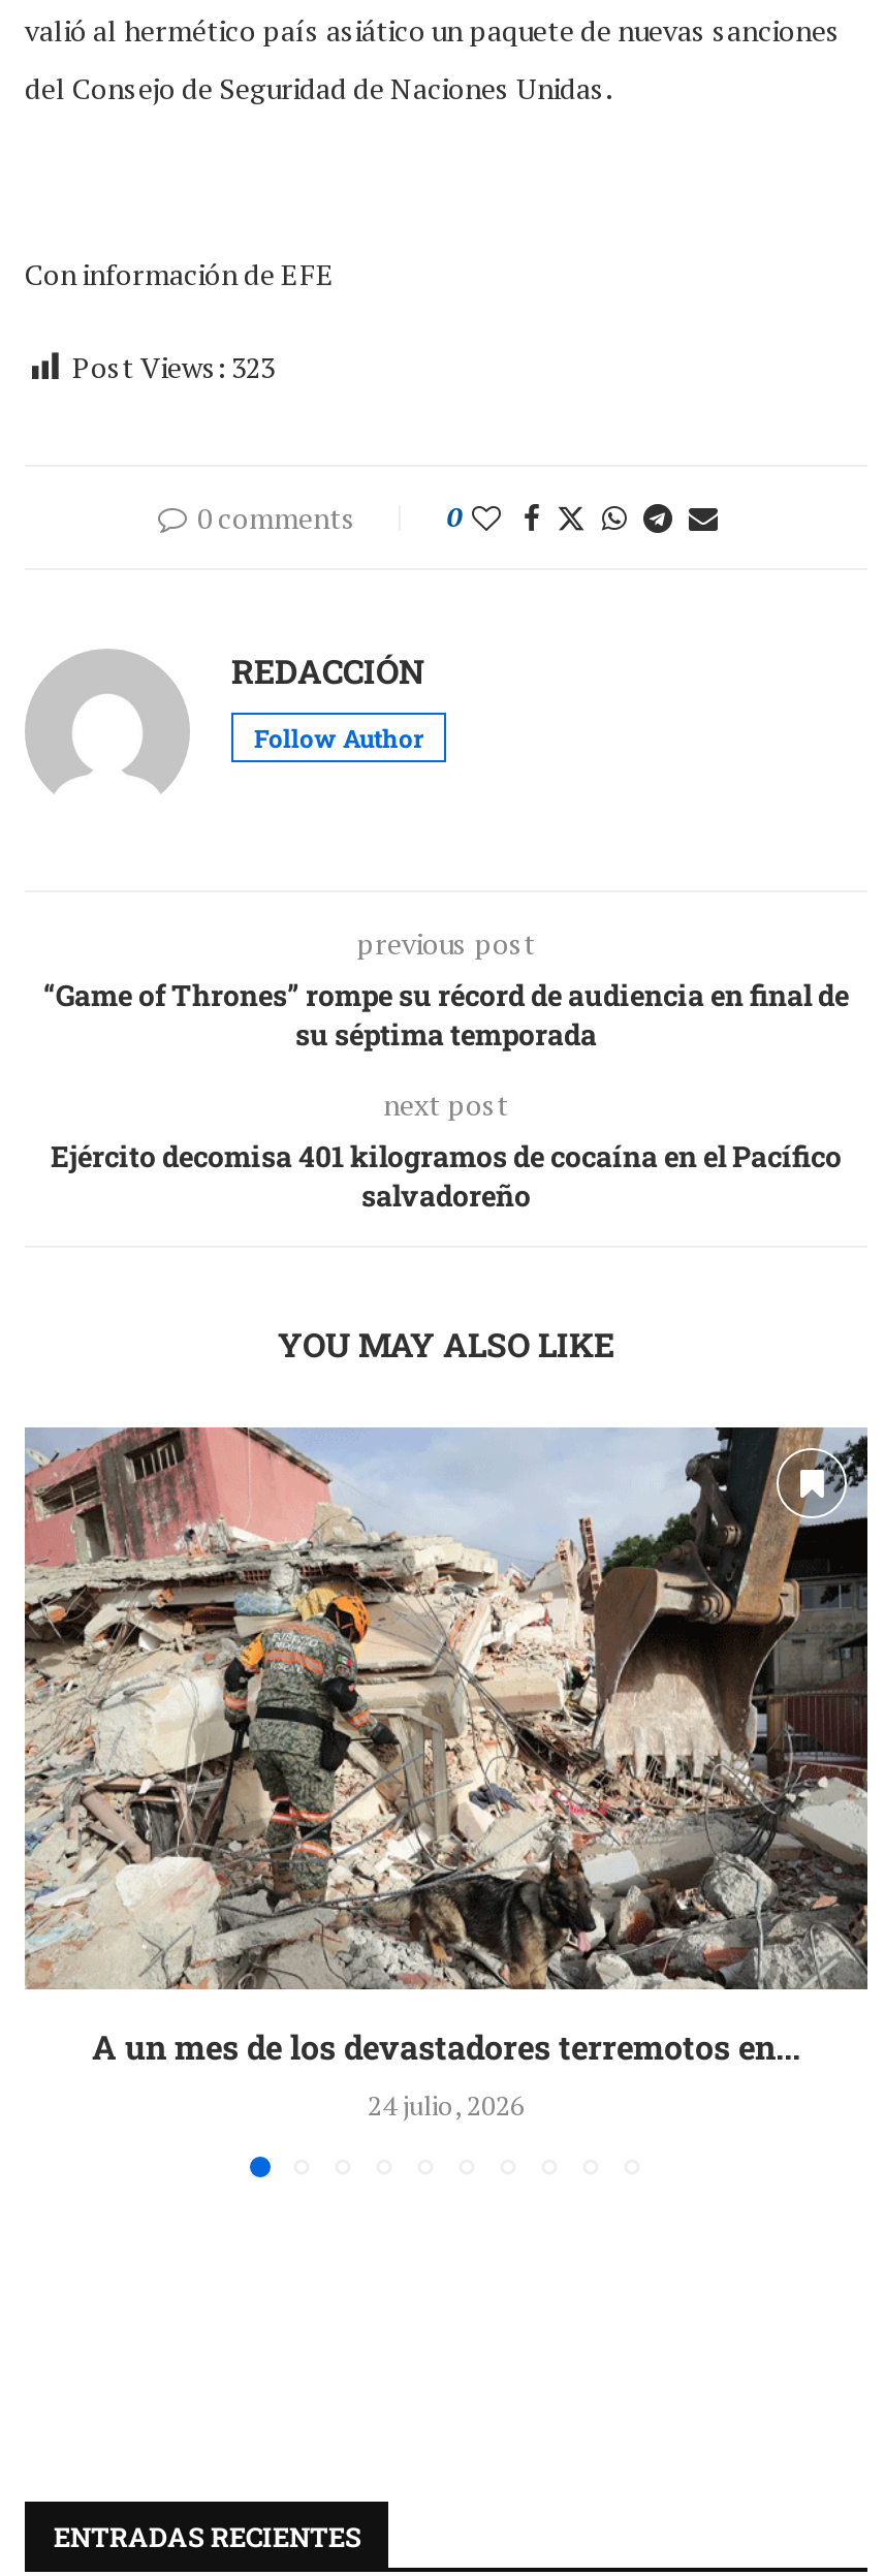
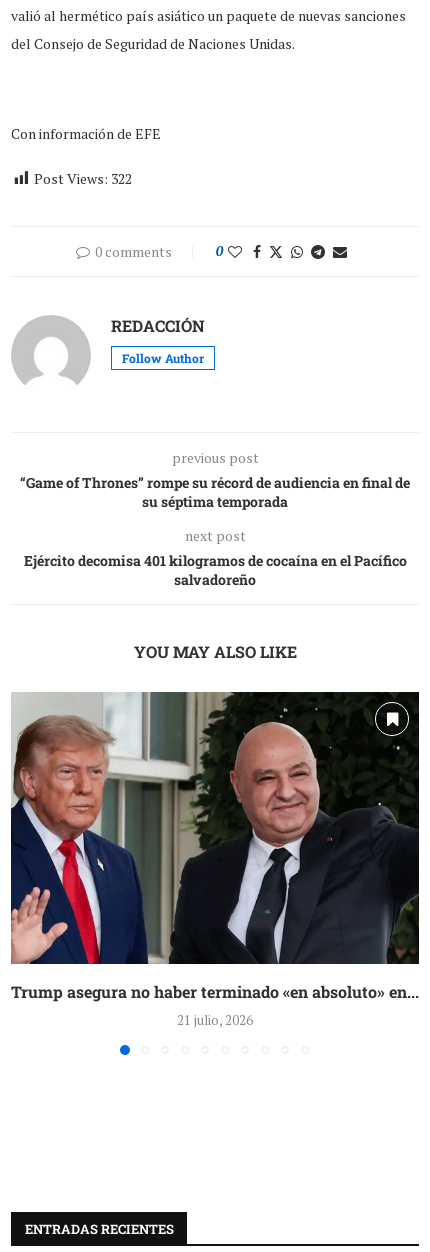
- Post Views: 323
+ Post Views: 322

- [image]
- A un mes de los devastadores terremotos en...
+ [image]
+ Trump asegura no haber terminado «en absoluto» en...

- 24 julio, 2026
+ 21 julio, 2026
